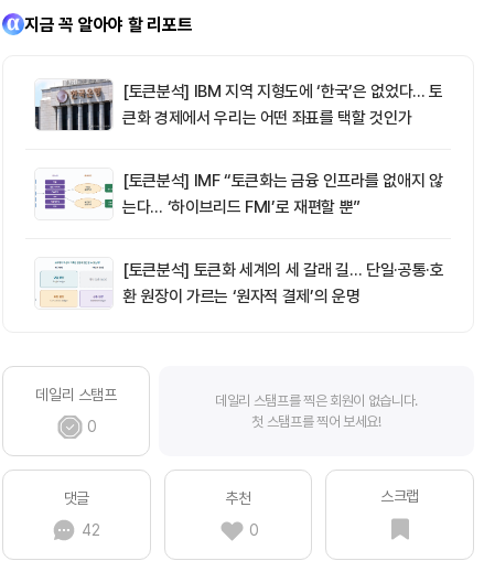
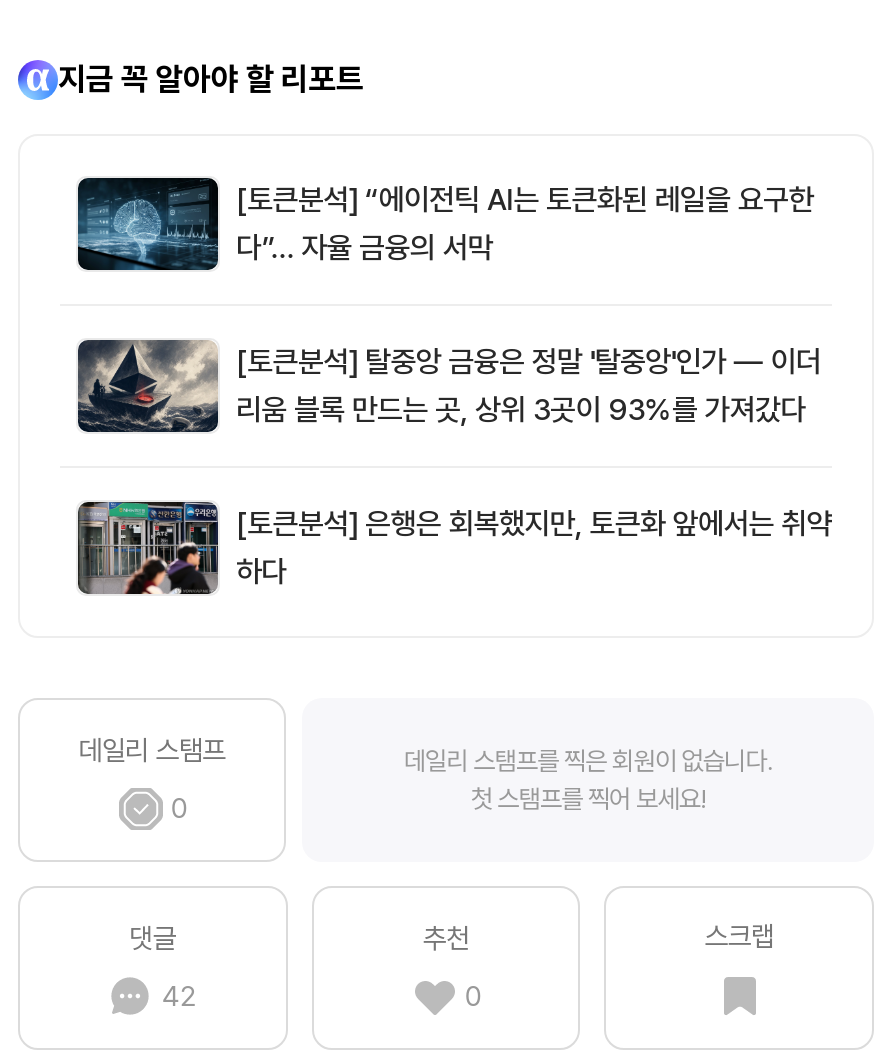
- [image]
- [토큰분석] IBM 지역 지형도에 ‘한국’은 없었다… 토
- 큰화 경제에서 우리는 어떤 좌표를 택할 것인가
+ [image]
+ [토큰분석] “에이전틱 AI는 토큰화된 레일을 요구한
+ 다”… 자율 금융의 서막

- [image]
- [토큰분석] IMF “토큰화는 금융 인프라를 없애지 않
- 는다… ‘하이브리드 FMI’로 재편할 뿐”
+ [image]
+ [토큰분석] 탈중앙 금융은 정말 '탈중앙'인가 — 이더
+ 리움 블록 만드는 곳, 상위 3곳이 93%를 가져갔다

- [image]
- [토큰분석] 토큰화 세계의 세 갈래 길… 단일·공통·호
- 환 원장이 가르는 ‘원자적 결제’의 운명
+ [image]
+ [토큰분석] 은행은 회복했지만, 토큰화 앞에서는 취약
+ 하다
